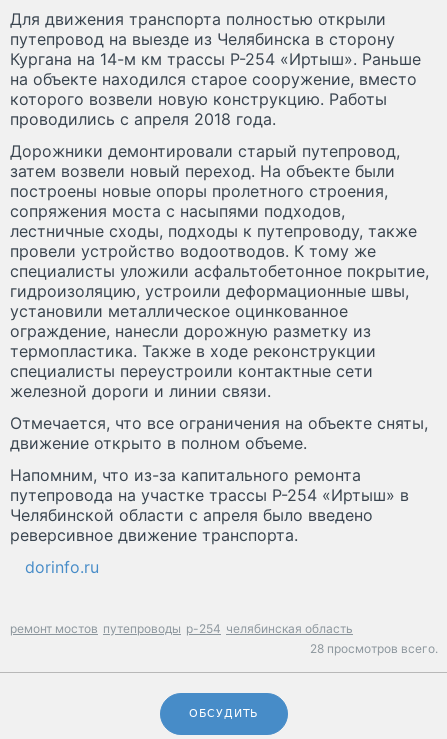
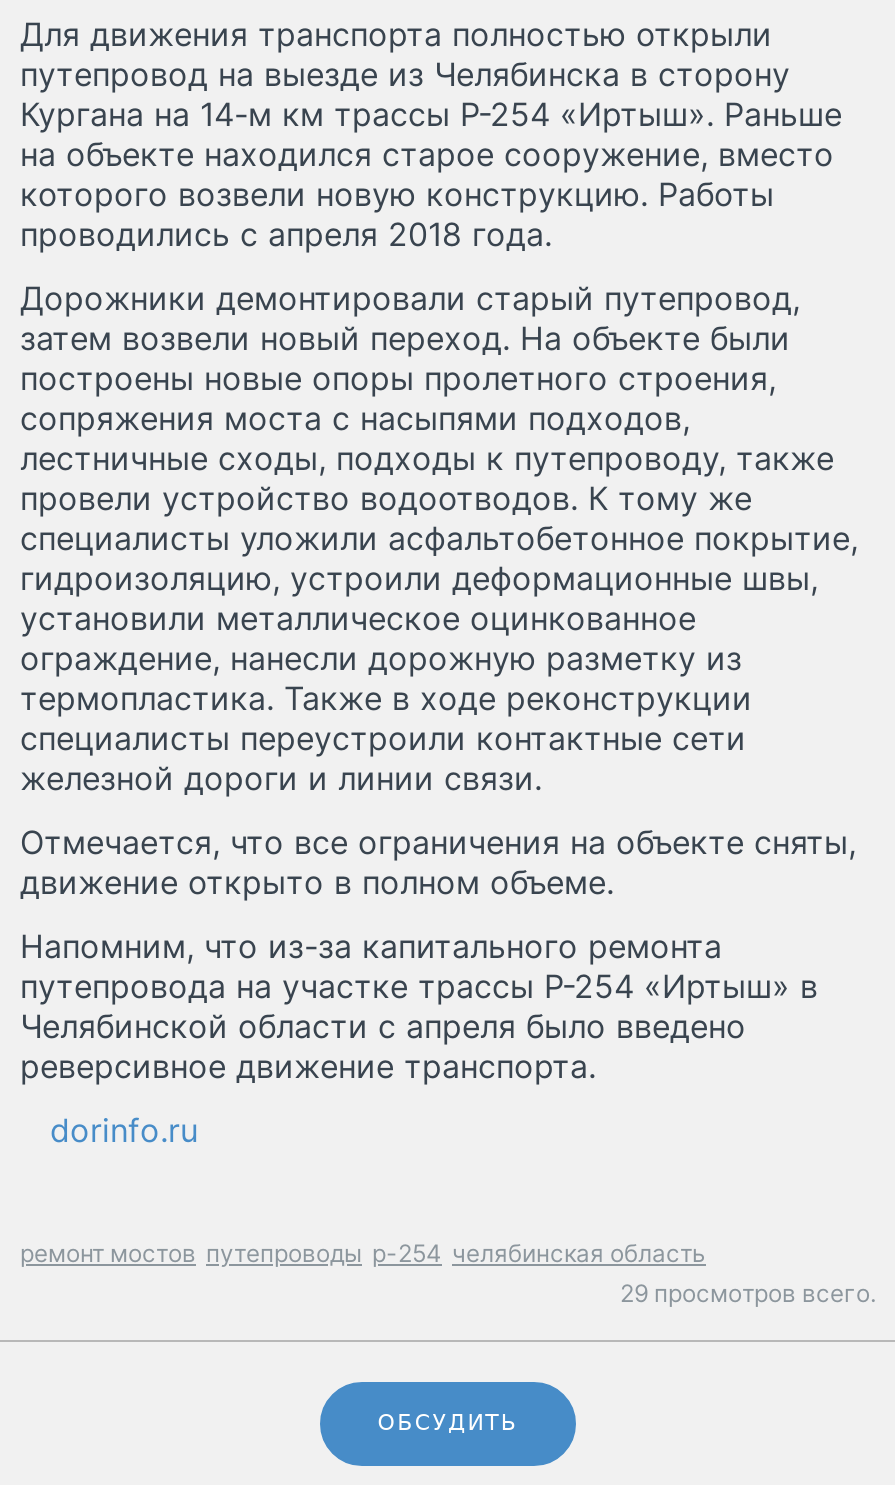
- 28 просмотров всего.
+ 29 просмотров всего.
